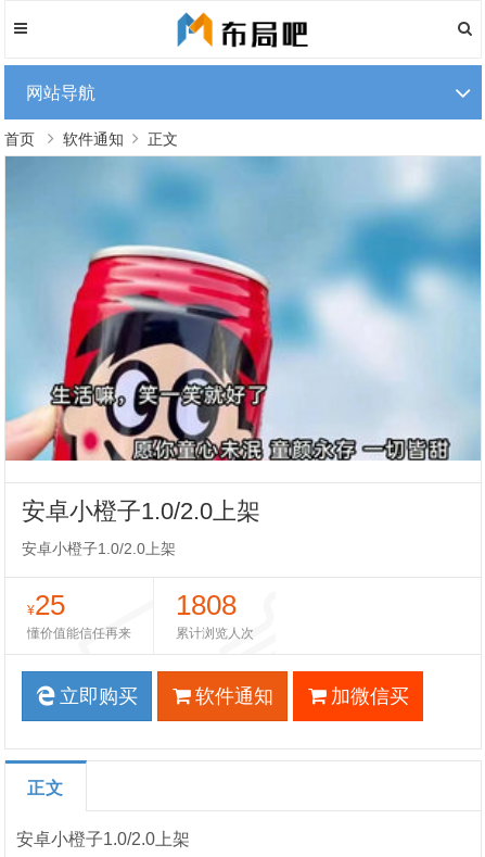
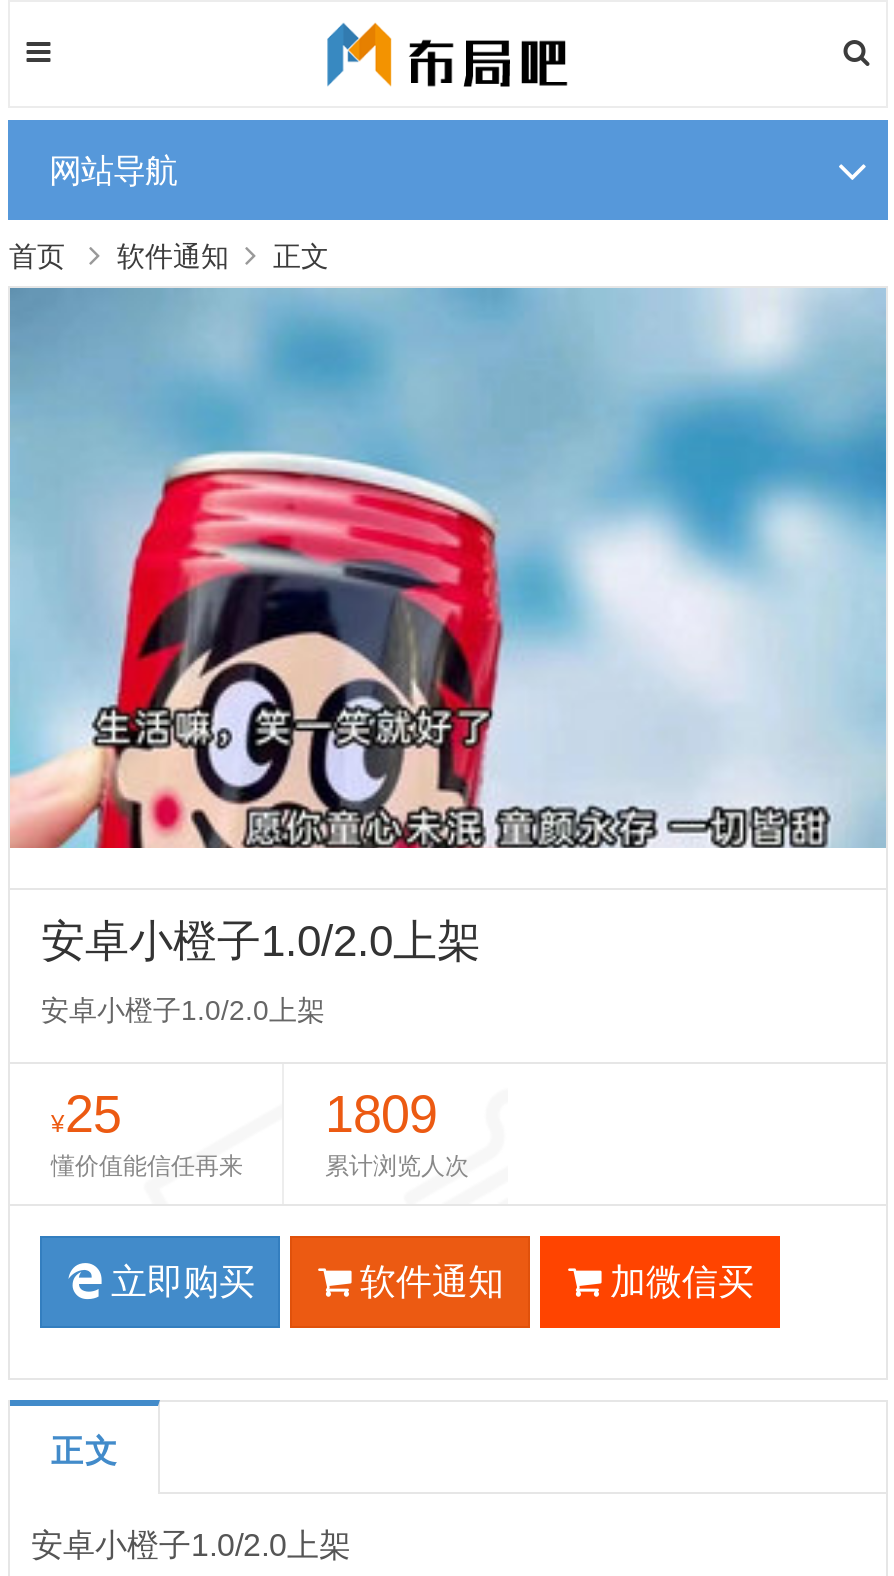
- 1808
+ 1809
